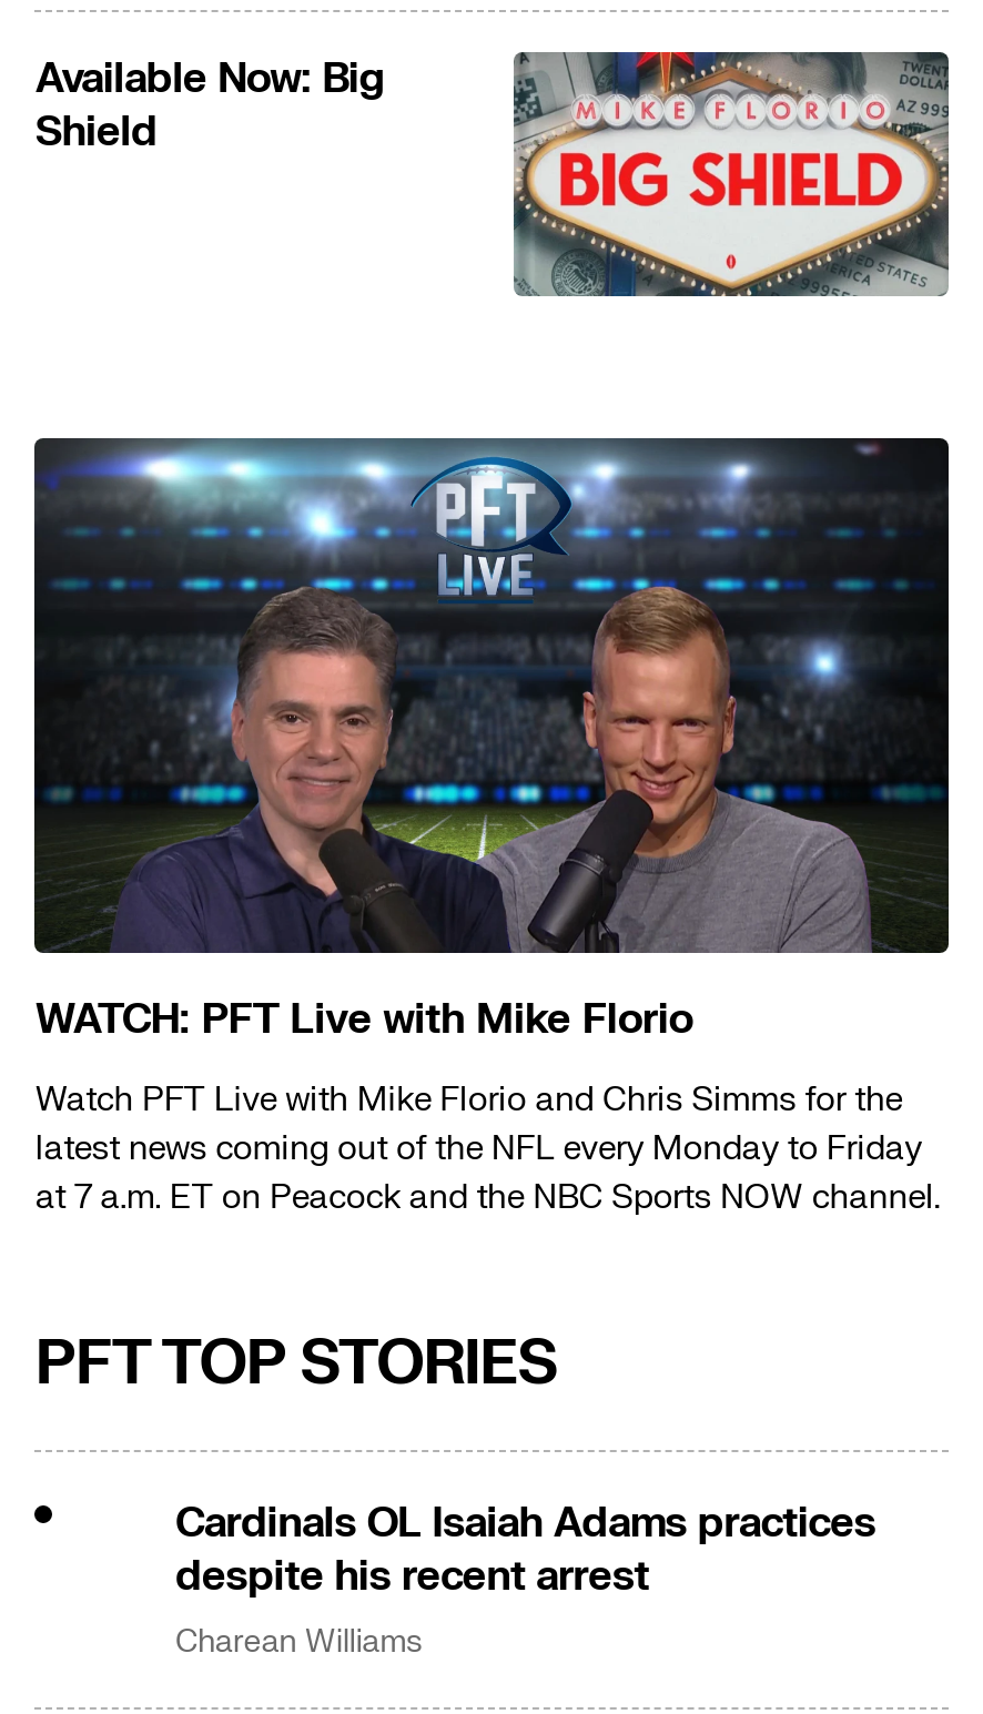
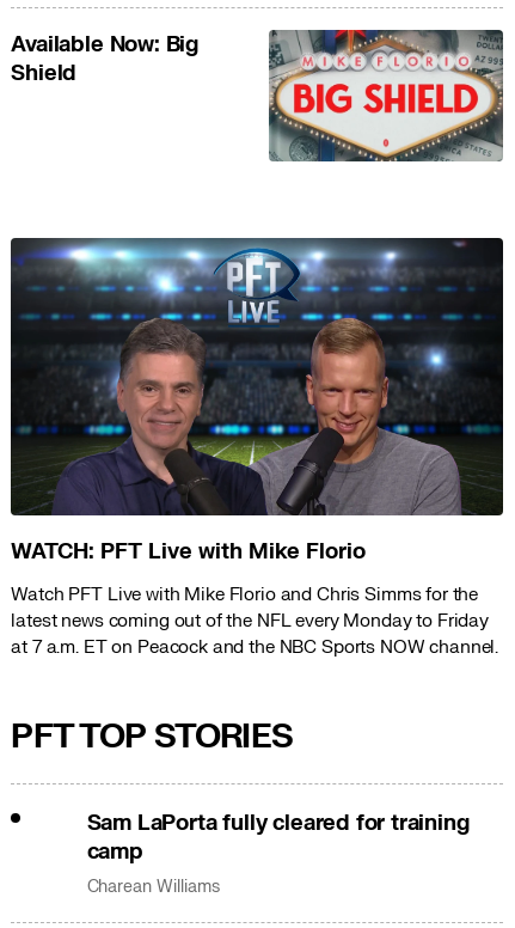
- Cardinals OL Isaiah Adams practices
- despite his recent arrest
+ Sam LaPorta fully cleared for training
+ camp
